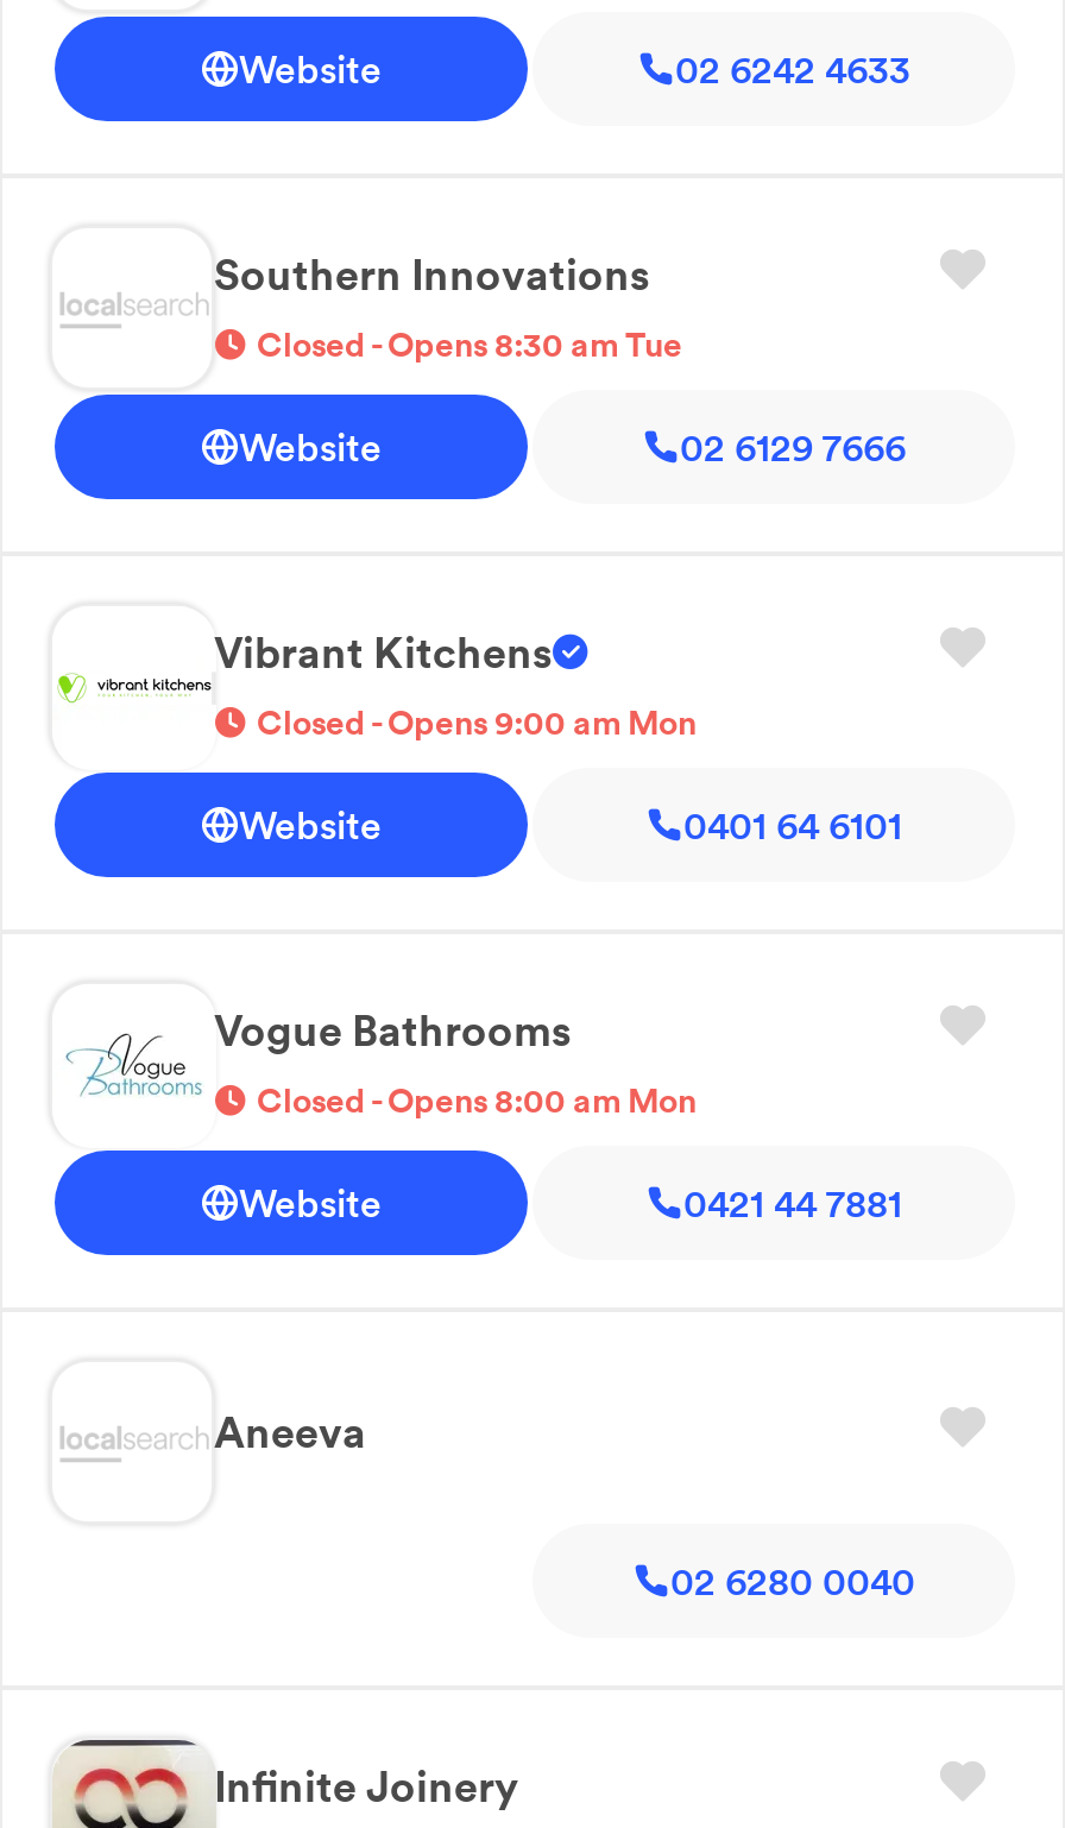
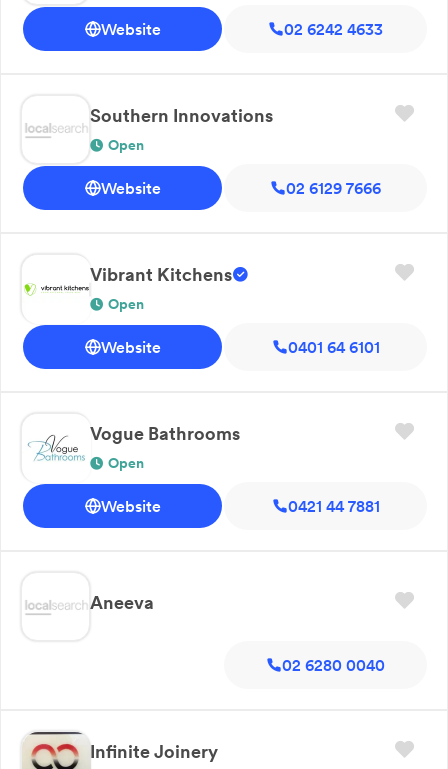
- Closed - Opens 8:30 am Tue
+ Open

- Closed - Opens 9:00 am Mon
+ Open

- Closed - Opens 8:00 am Mon
+ Open
